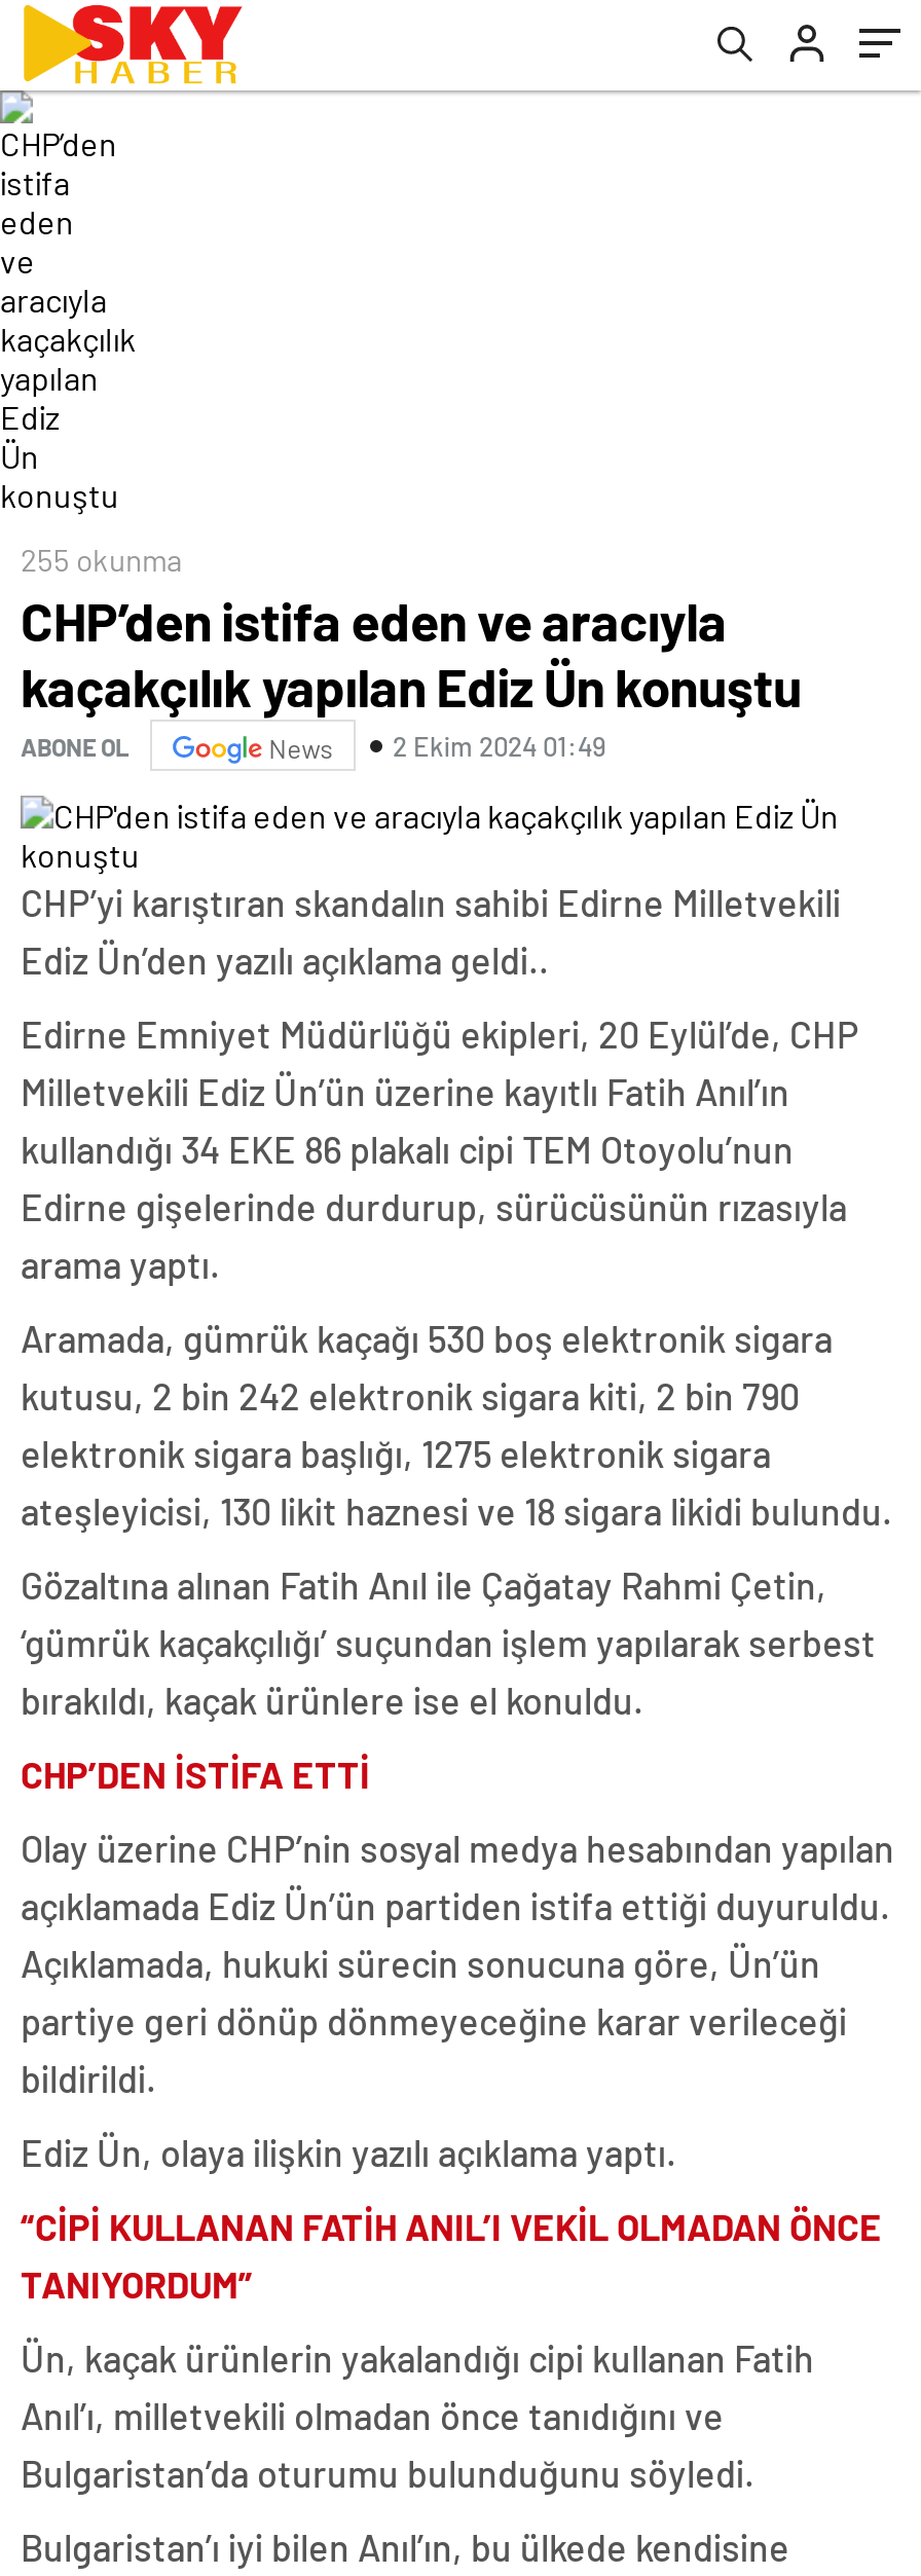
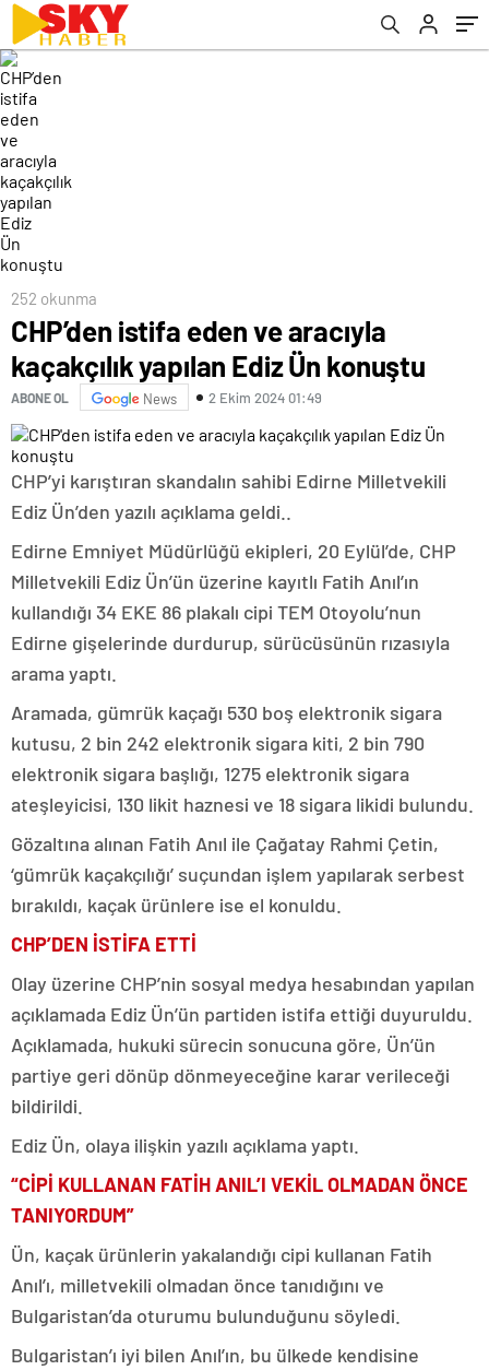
- 255 okunma
+ 252 okunma
